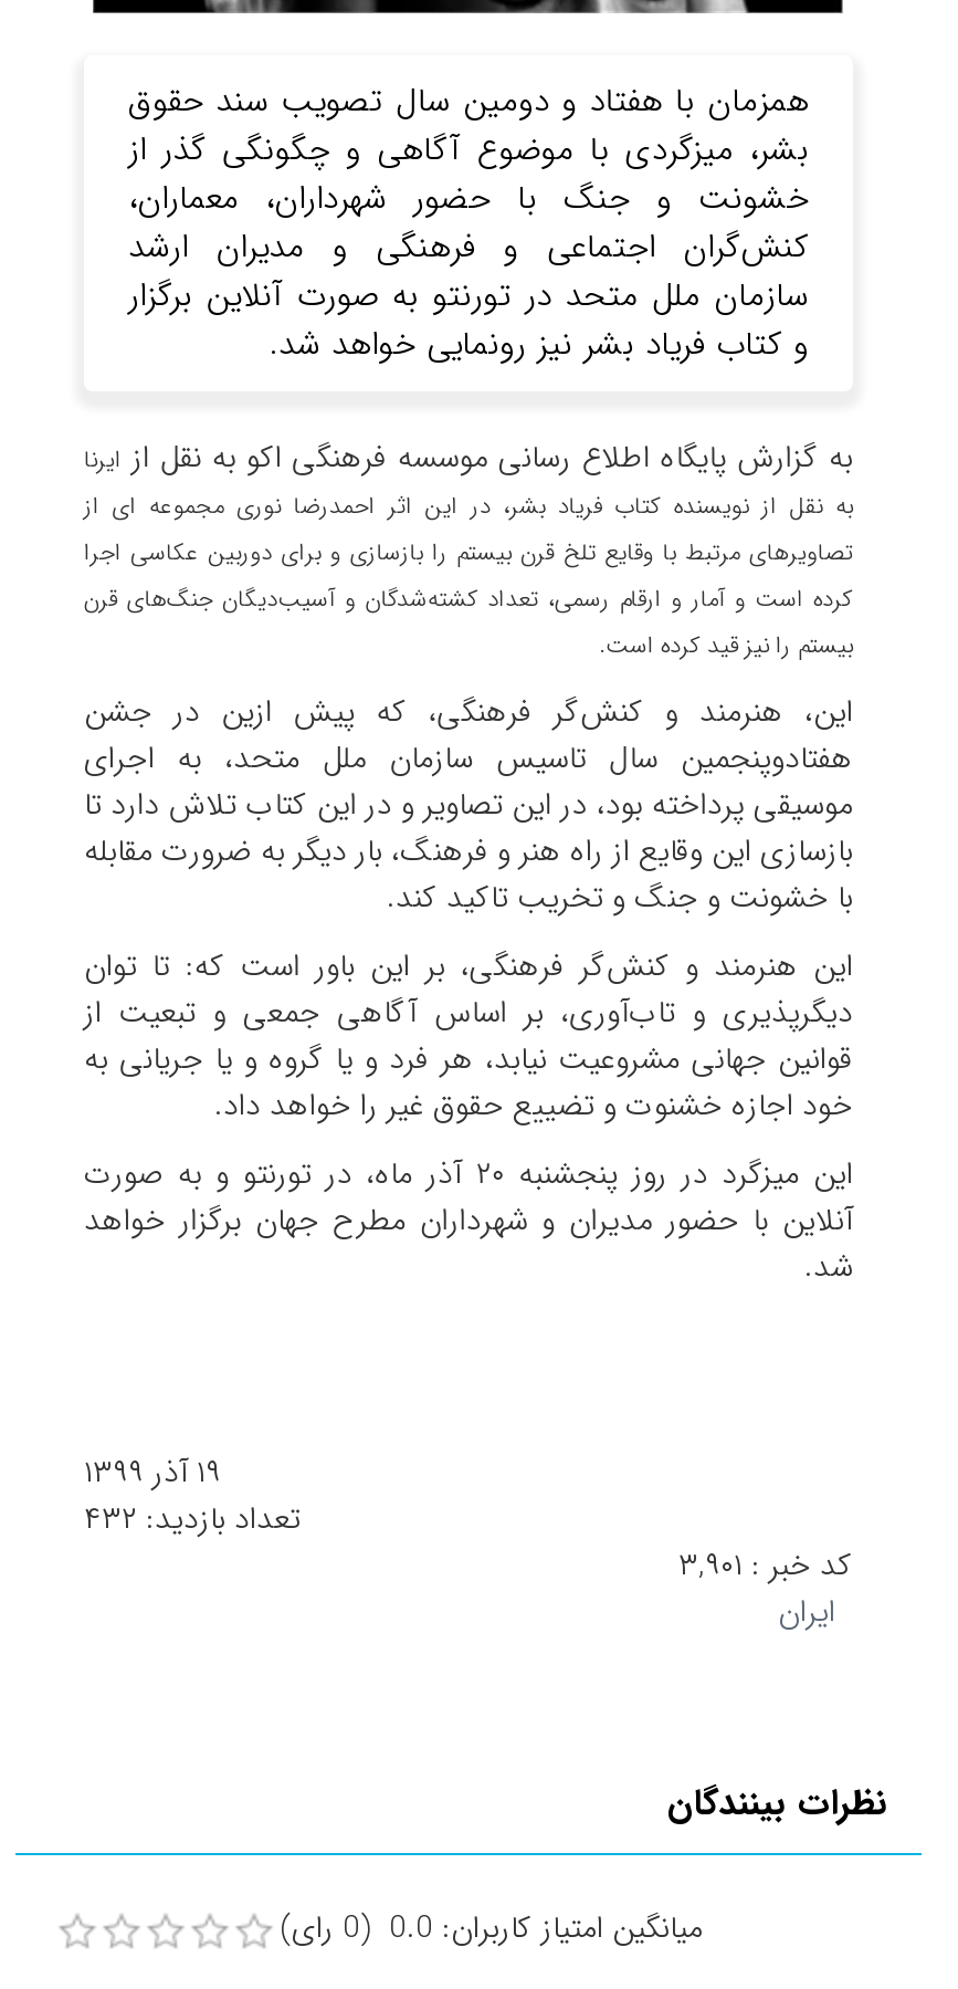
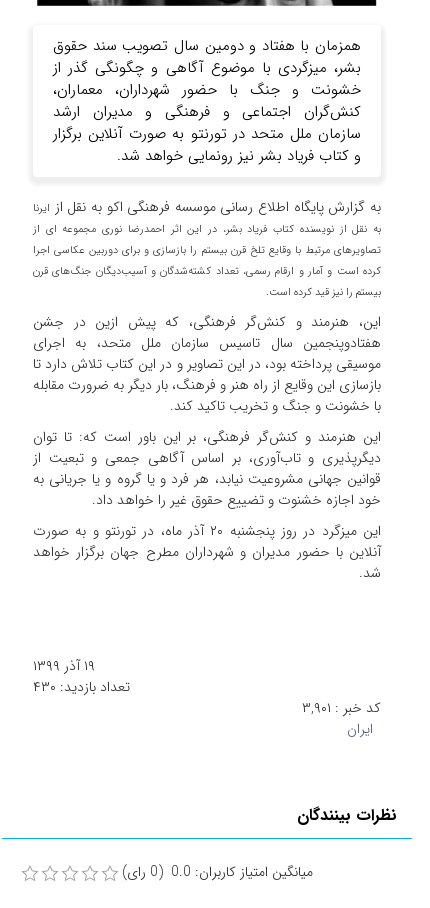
- تعداد بازدید: ۴۳۲
+ تعداد بازدید: ۴۳۰
